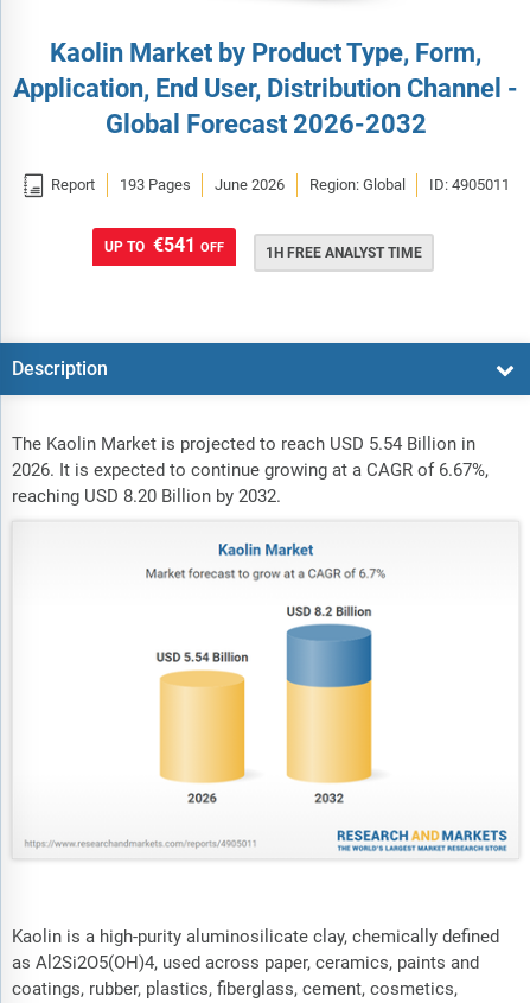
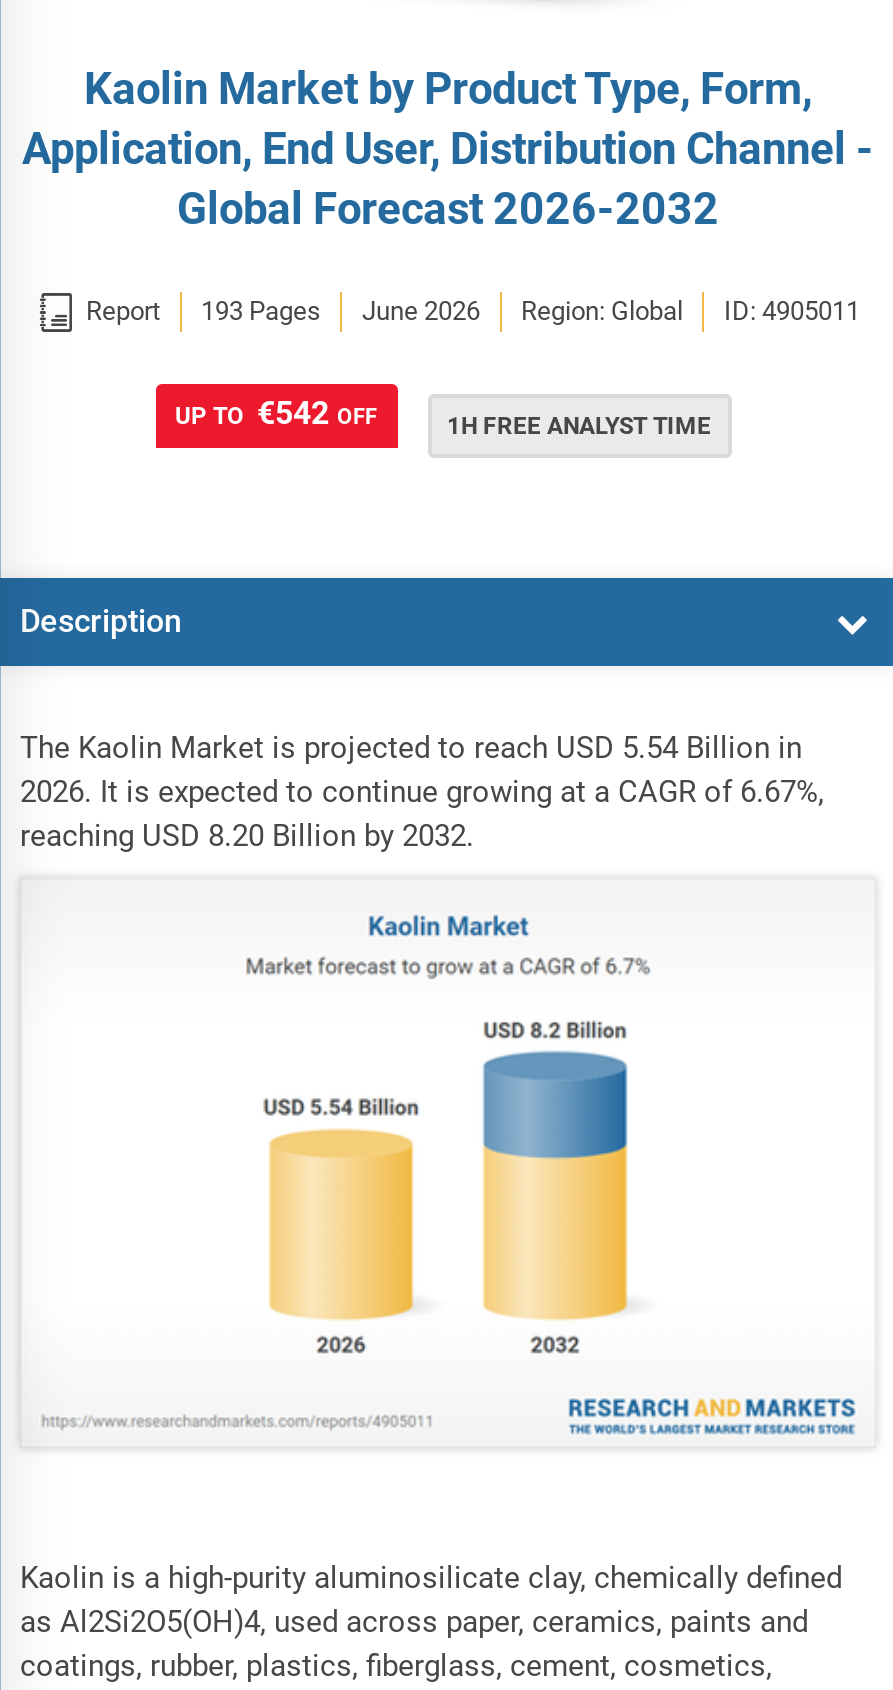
- UP TO €541 OFF
+ UP TO €542 OFF
